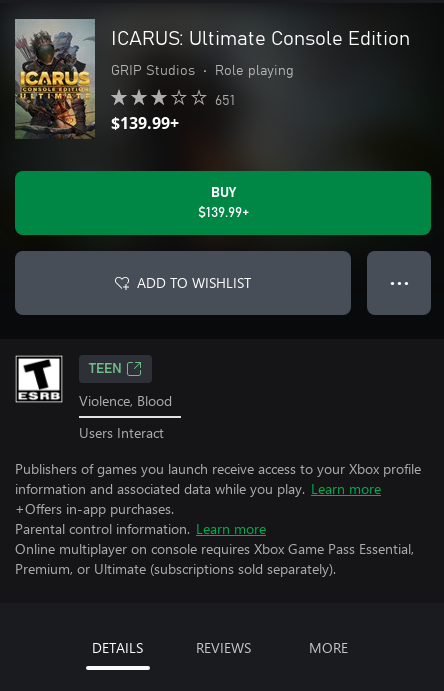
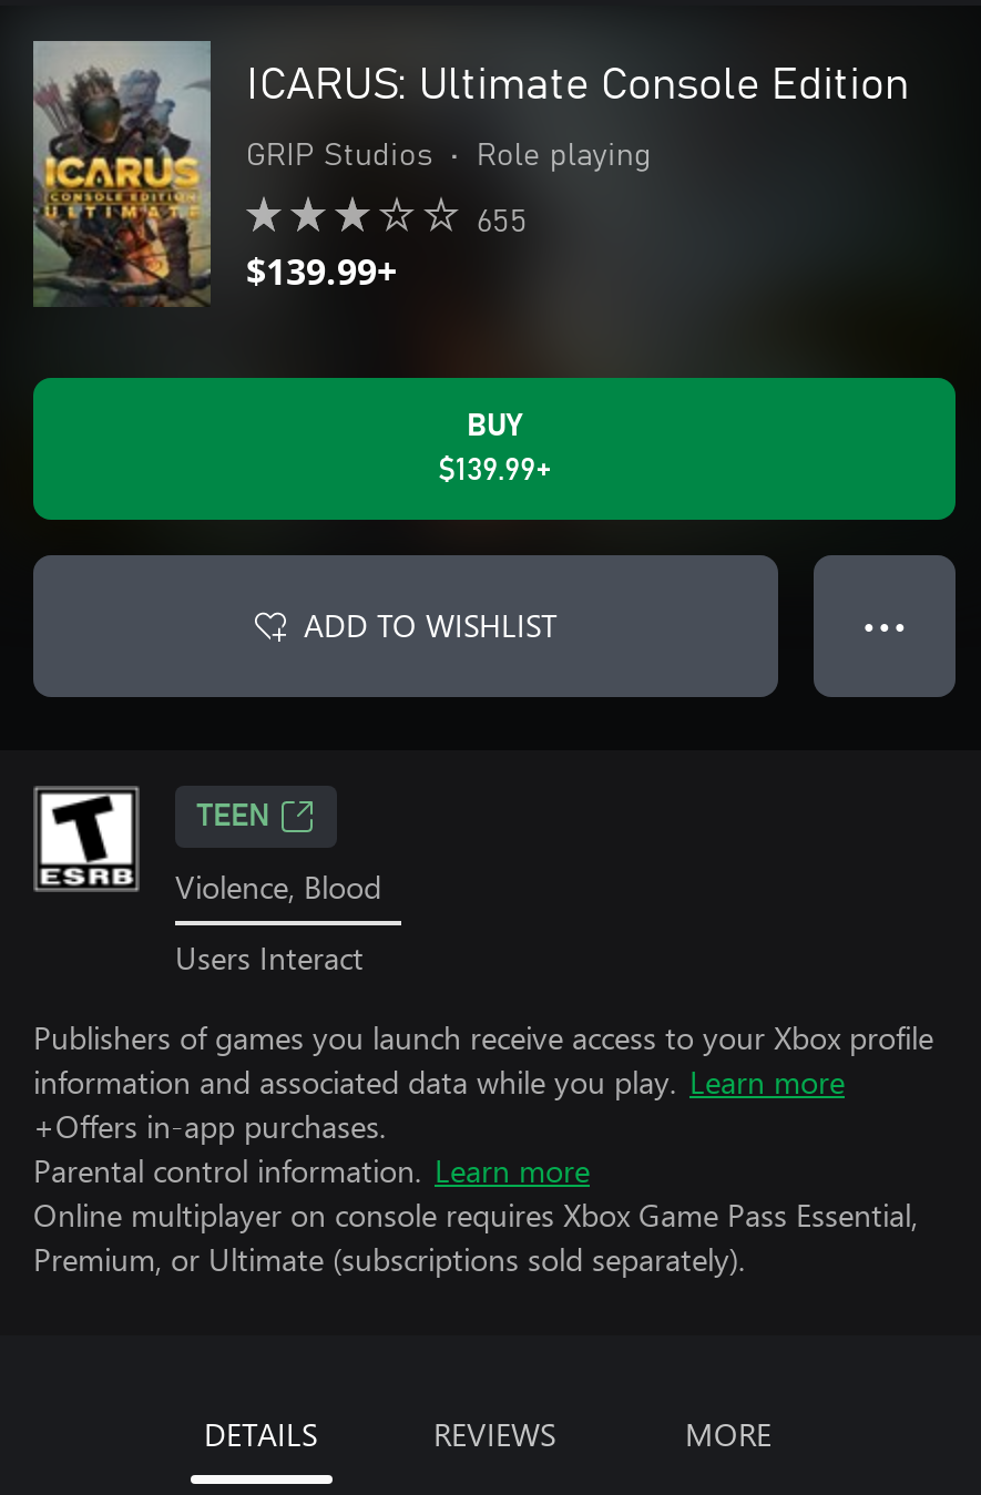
- 651
+ 655
